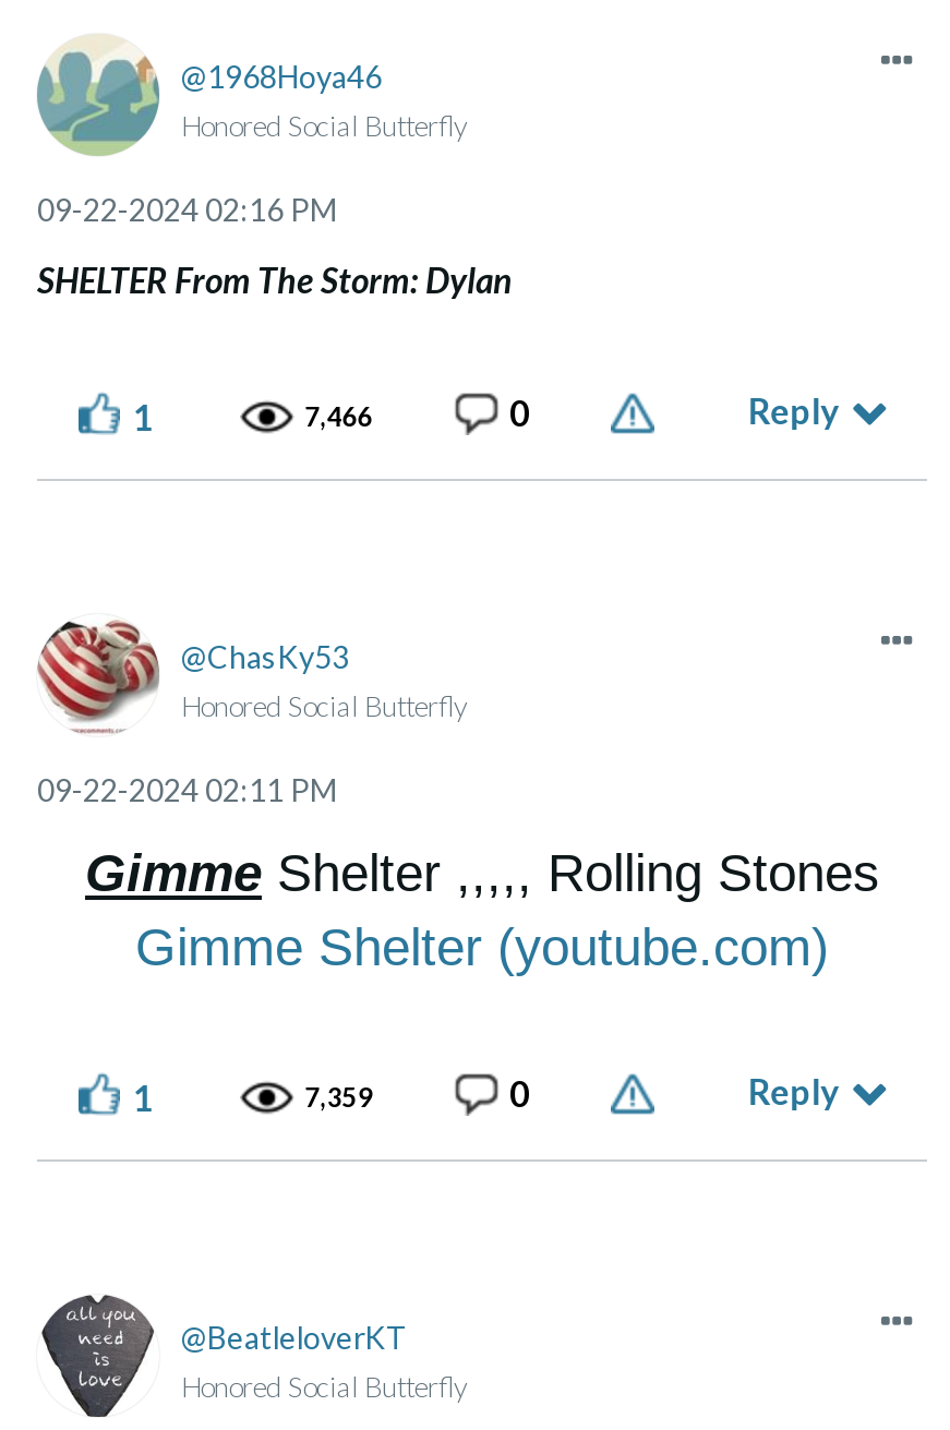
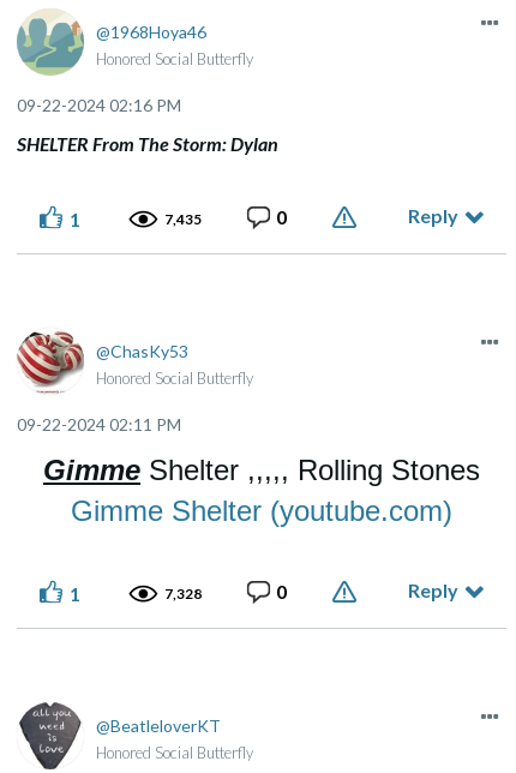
- 7,466
+ 7,435

- 7,359
+ 7,328
